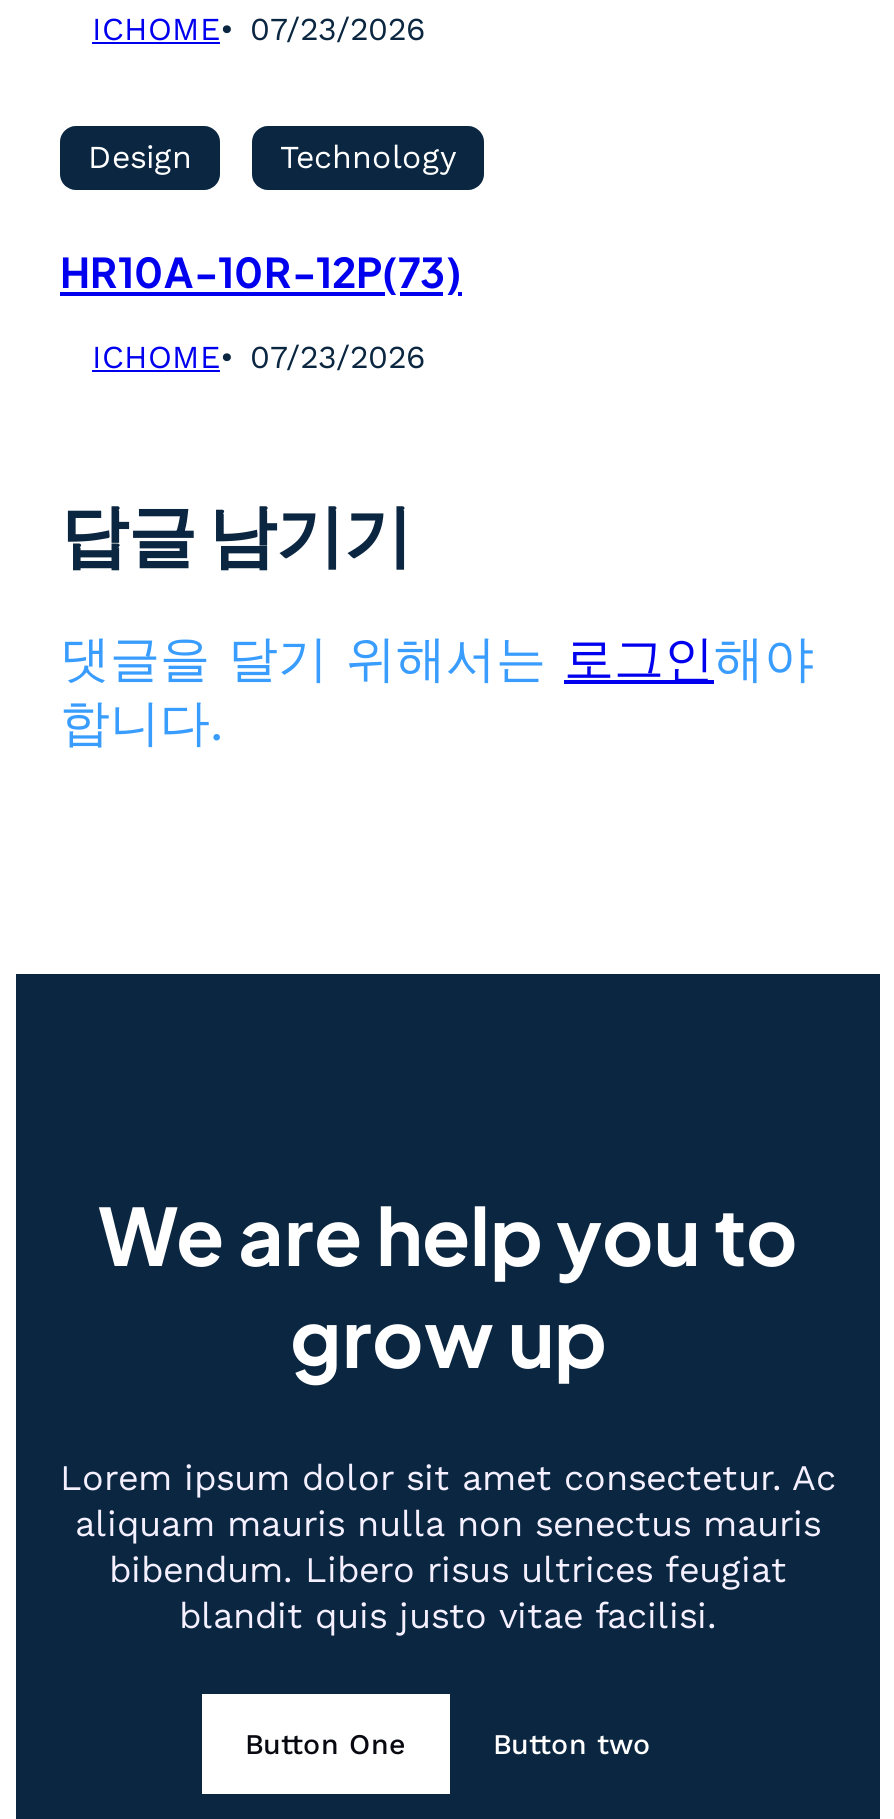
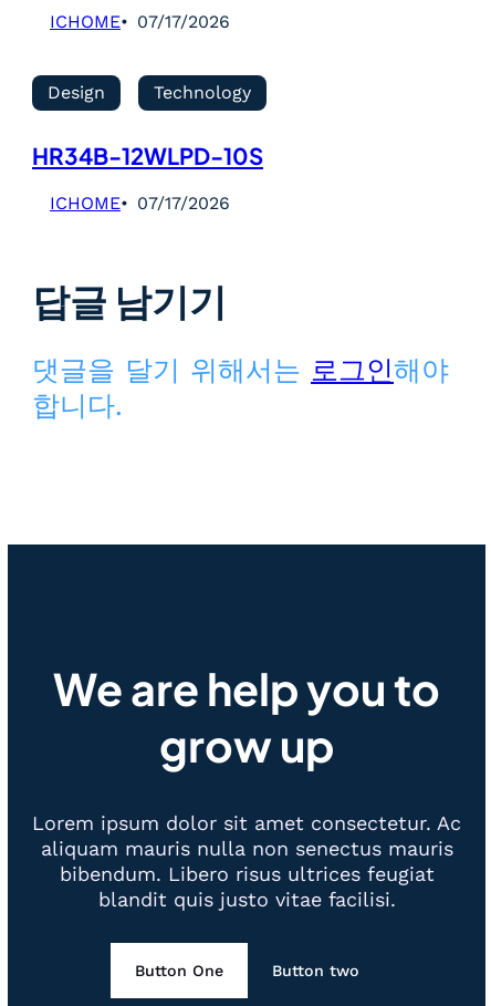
- ICHOME 07/23/2026
+ ICHOME 07/17/2026

- HR10A-10R-12P(73)
+ HR34B-12WLPD-10S

- ICHOME 07/23/2026
+ ICHOME 07/17/2026
